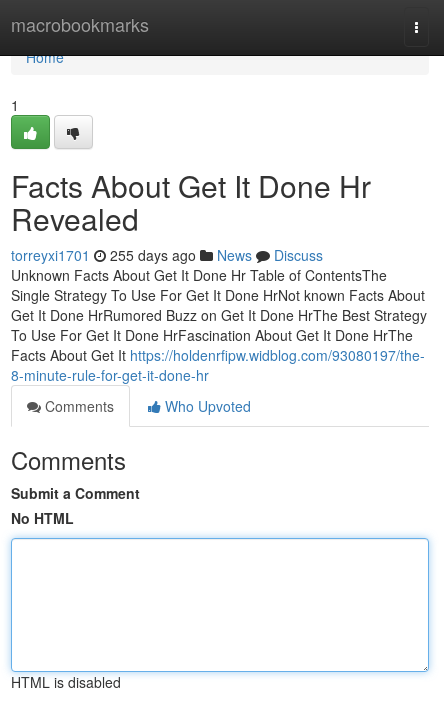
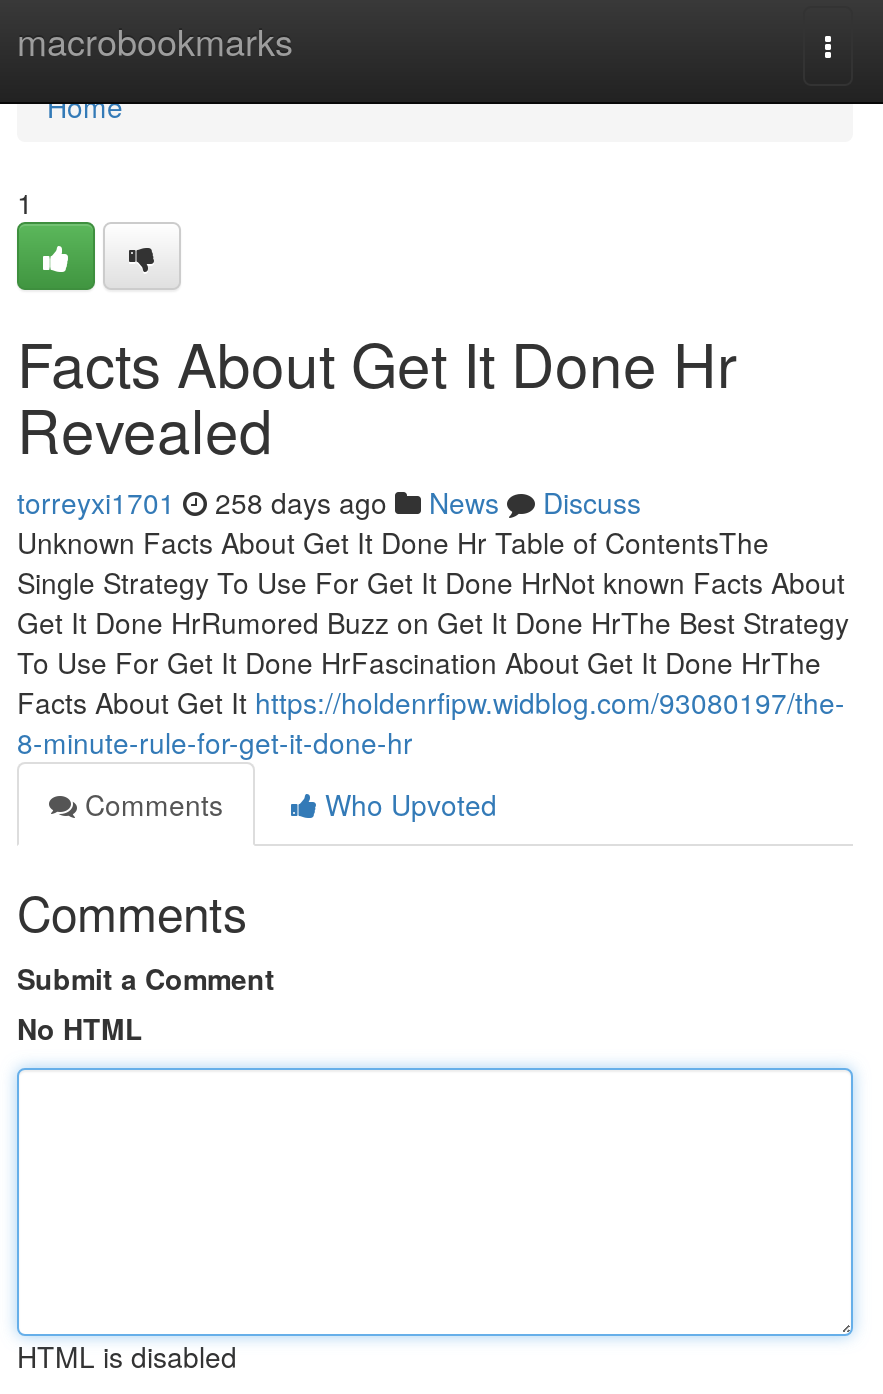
- torreyxi1701 255 days ago News Discuss
+ torreyxi1701 258 days ago News Discuss
